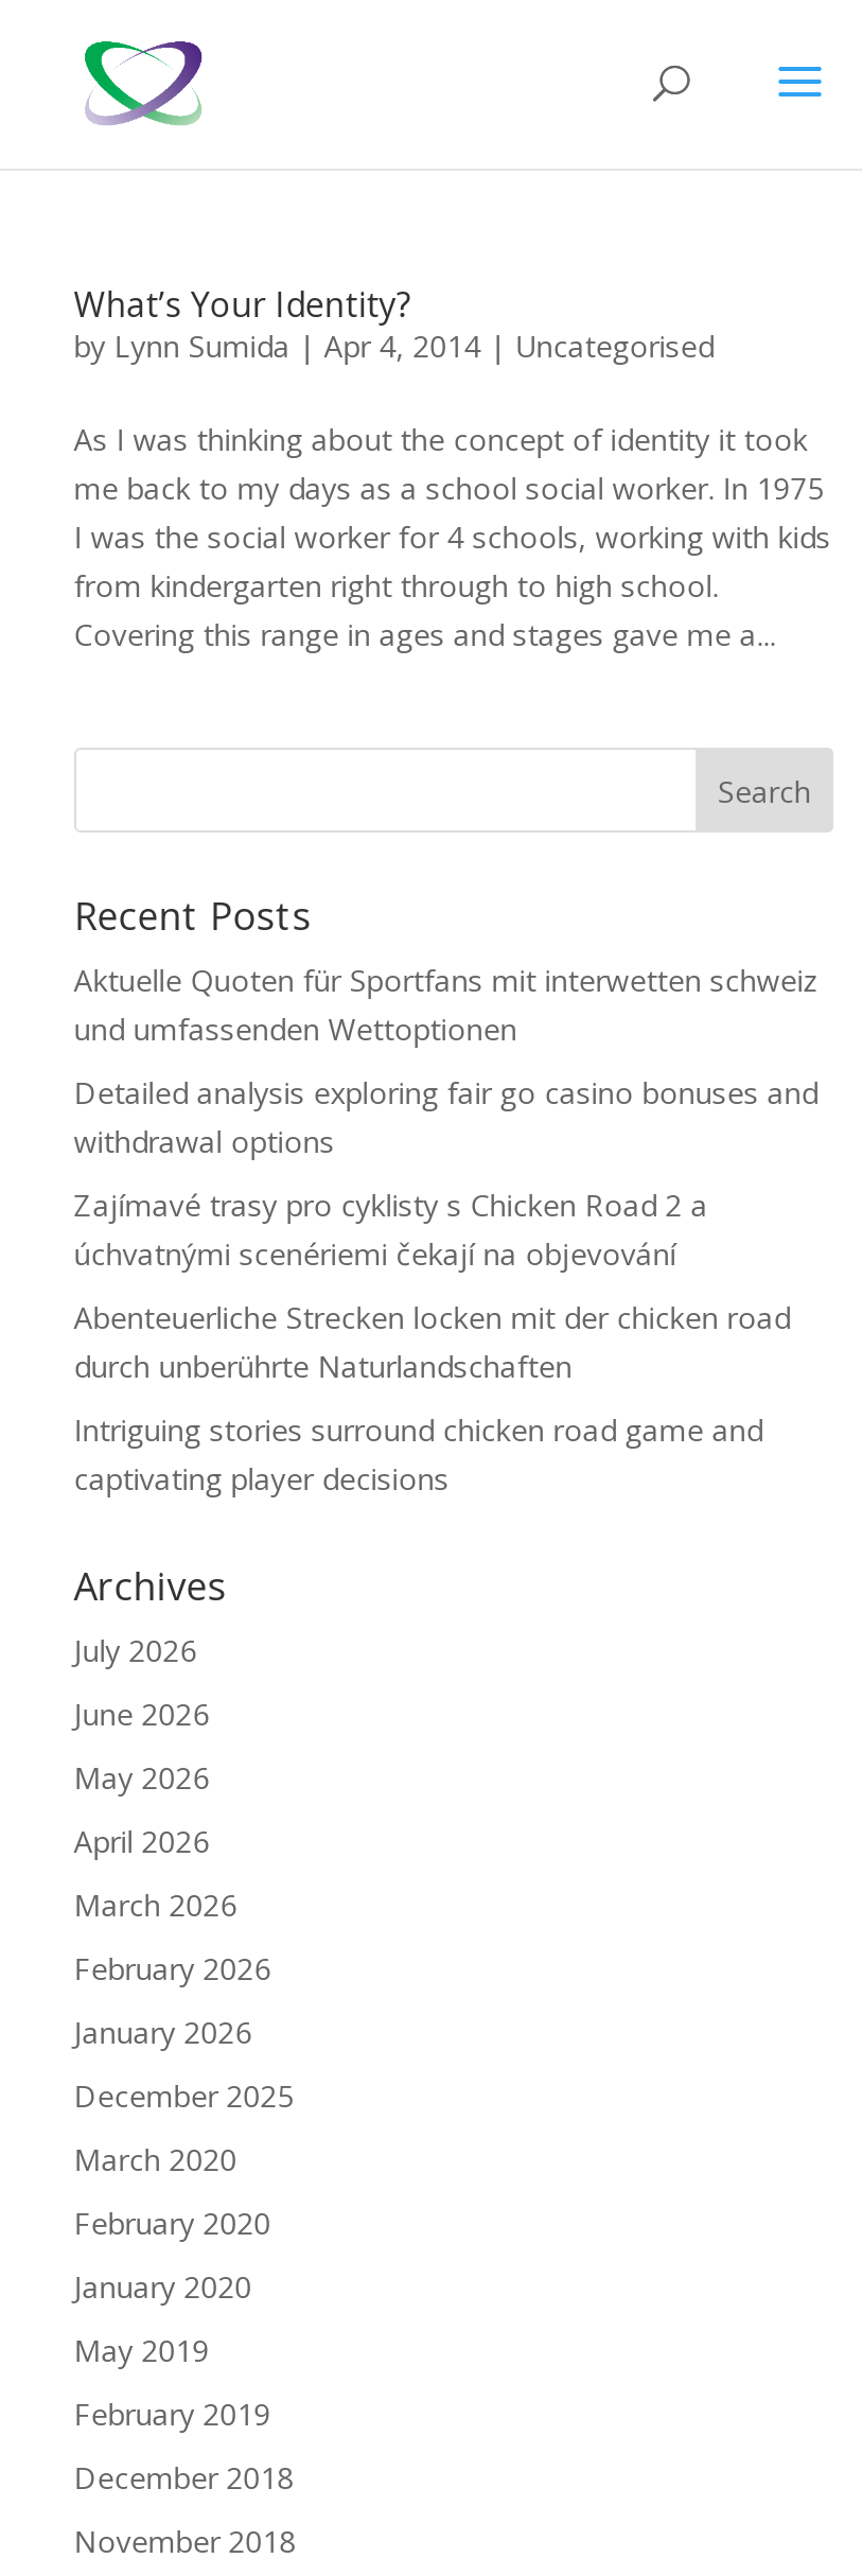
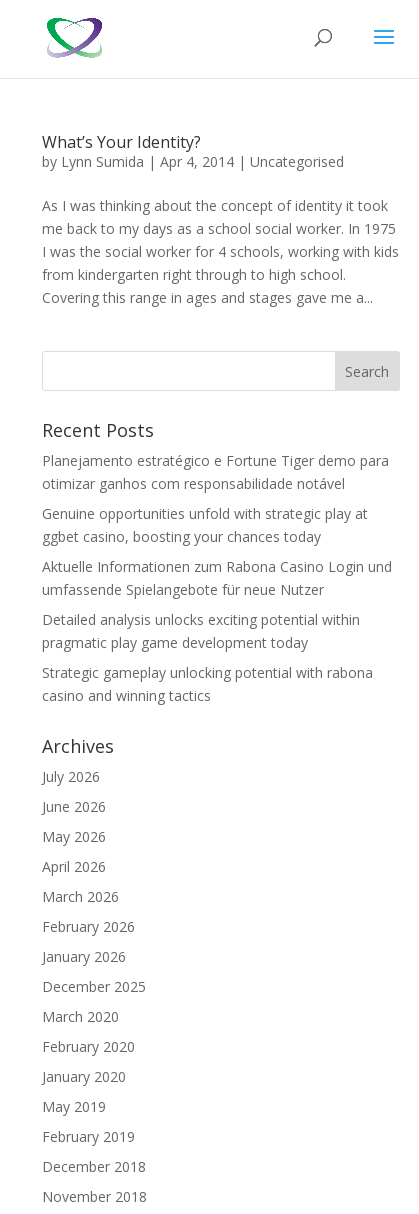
- Aktuelle Quoten für Sportfans mit interwetten schweiz
- und umfassenden Wettoptionen
+ Planejamento estratégico e Fortune Tiger demo para
+ otimizar ganhos com responsabilidade notável

- Detailed analysis exploring fair go casino bonuses and
- withdrawal options
+ Genuine opportunities unfold with strategic play at
+ ggbet casino, boosting your chances today

- Zajímavé trasy pro cyklisty s Chicken Road 2 a
- úchvatnými scenériemi čekají na objevování
+ Aktuelle Informationen zum Rabona Casino Login und
+ umfassende Spielangebote für neue Nutzer

- Abenteuerliche Strecken locken mit der chicken road
- durch unberührte Naturlandschaften
+ Detailed analysis unlocks exciting potential within
+ pragmatic play game development today

- Intriguing stories surround chicken road game and
- captivating player decisions
+ Strategic gameplay unlocking potential with rabona
+ casino and winning tactics
